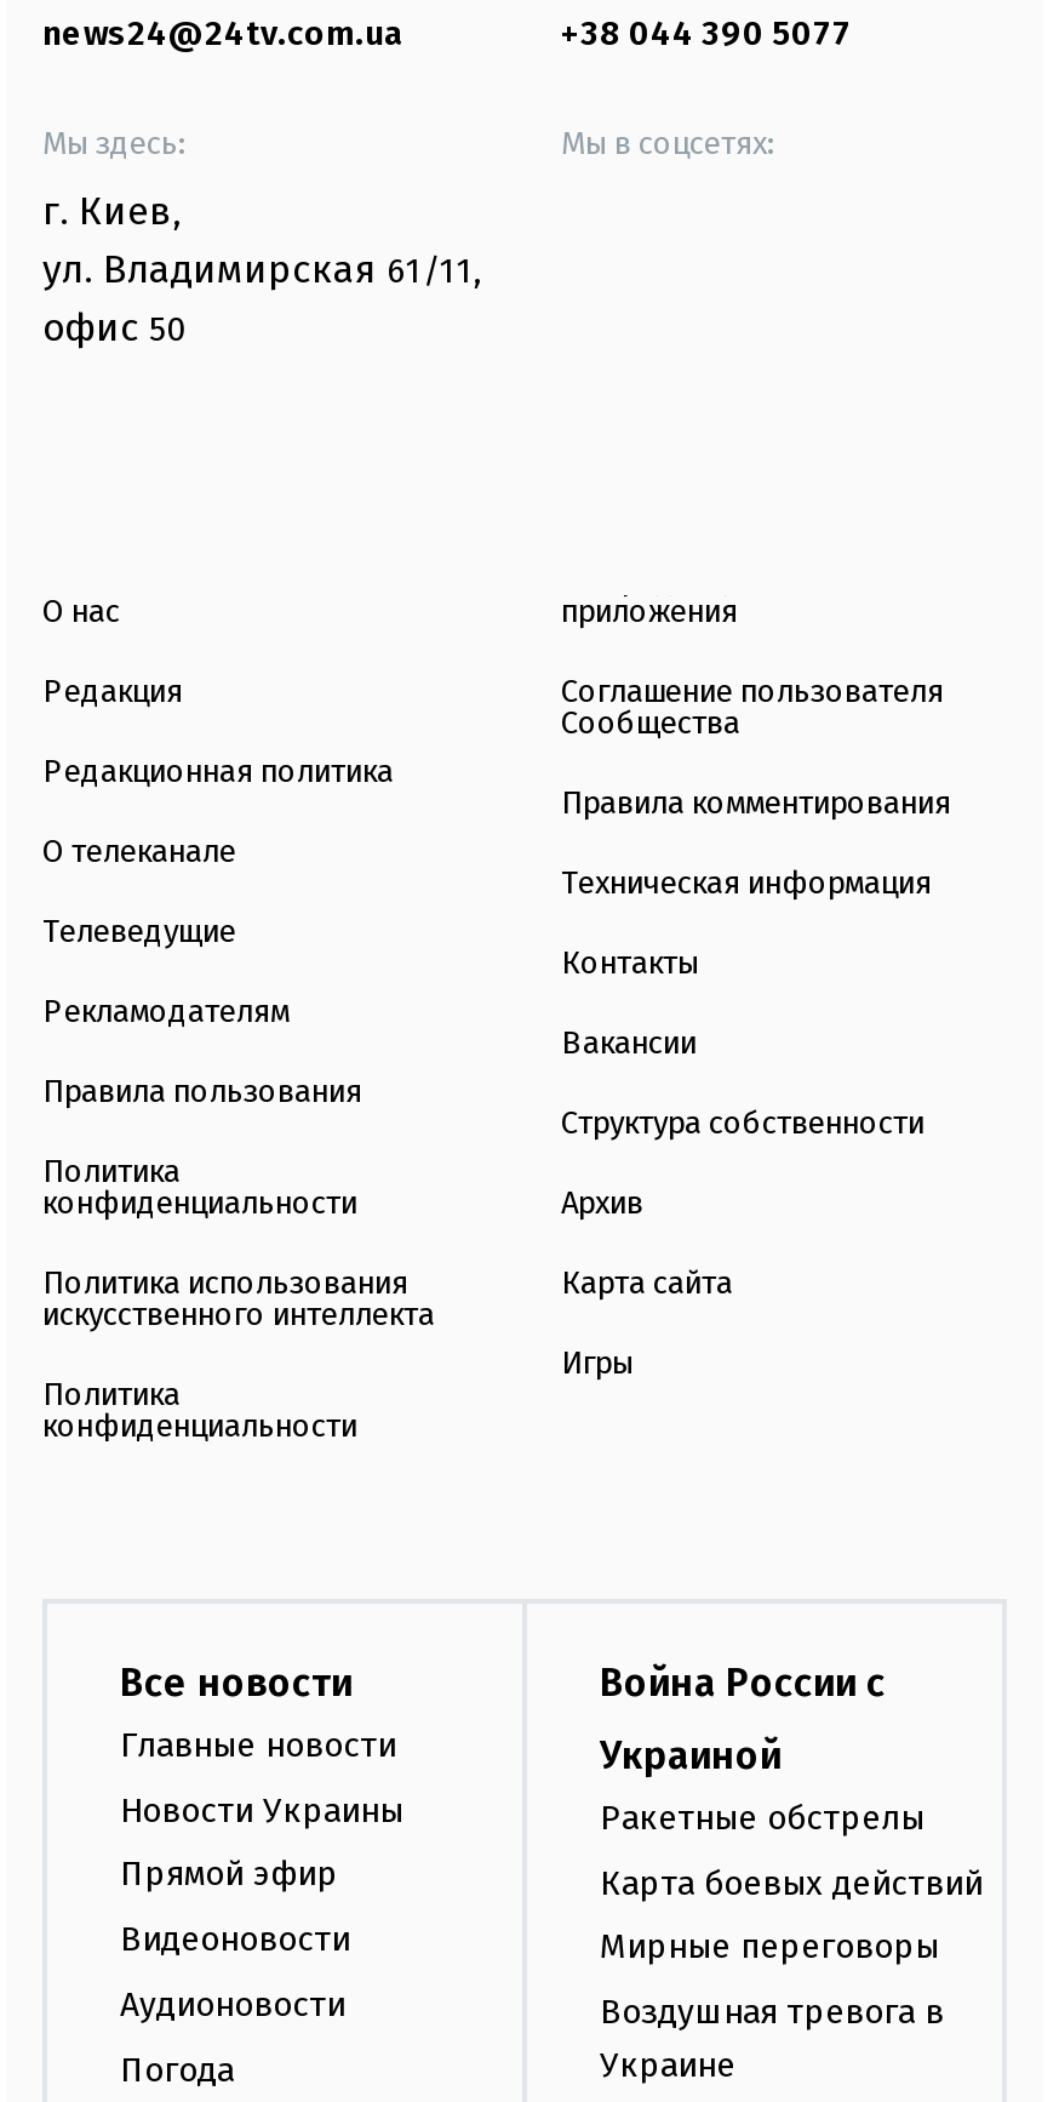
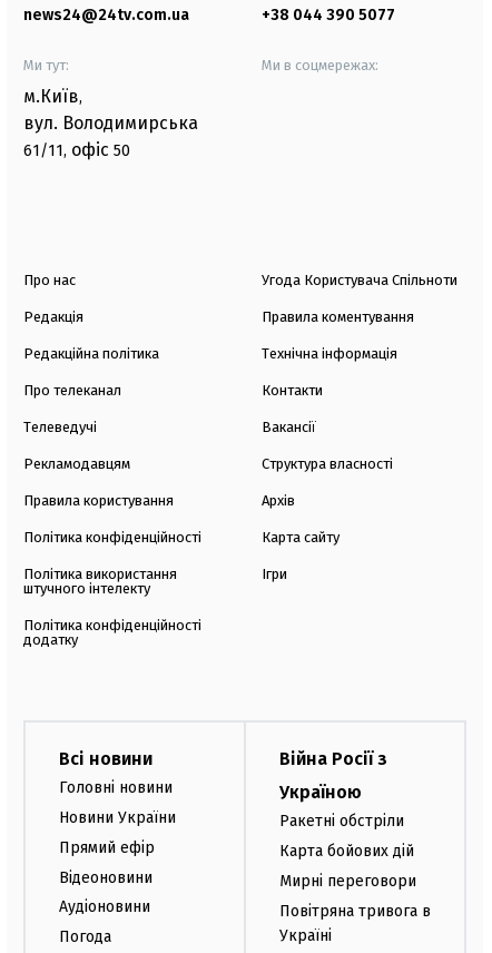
- Мы здесь:
- г. Киев,
- ул. Владимирская 61/11,
- офис 50
+ Ми тут:
+ м.Київ,
+ вул. Володимирська
+ 61/11, офіс 50

- Мы в соцсетях:
+ Ми в соцмережах:

- О нас
- Редакция
- Редакционная политика
- О телеканале
- Телеведущие
- Рекламодателям
- Правила пользования
- Политика
- конфиденциальности
- Политика использования
- искусственного интеллекта
- Политика
- конфиденциальности
+ Про нас
+ Редакція
+ Редакційна політика
+ Про телеканал
+ Телеведучі
+ Рекламодавцям
+ Правила користування
+ Політика конфіденційності
+ Політика використання
+ штучного інтелекту
+ Політика конфіденційності
+ додатку

- приложения
- Соглашение пользователя
- Сообщества
- Правила комментирования
- Техническая информация
- Контакты
- Вакансии
- Структура собственности
- Архив
- Карта сайта
- Игры
+ Угода Користувача Спільноти
+ Правила коментування
+ Технічна інформація
+ Контакти
+ Вакансії
+ Структура власності
+ Архів
+ Карта сайту
+ Ігри

- Все новости
- Главные новости
- Новости Украины
- Прямой эфир
- Видеоновости
- Аудионовости
+ Всі новини
+ Головні новини
+ Новини України
+ Прямий ефір
+ Відеоновини
+ Аудіоновини

- Война России с
+ Війна Росії з

- Украиной
- Ракетные обстрелы
+ Україною
+ Ракетні обстріли

- Карта боевых действий
+ Карта бойових дій

- Мирные переговоры
+ Мирні переговори

- Воздушная тревога в
- Украине
+ Повітряна тривога в
+ Україні
